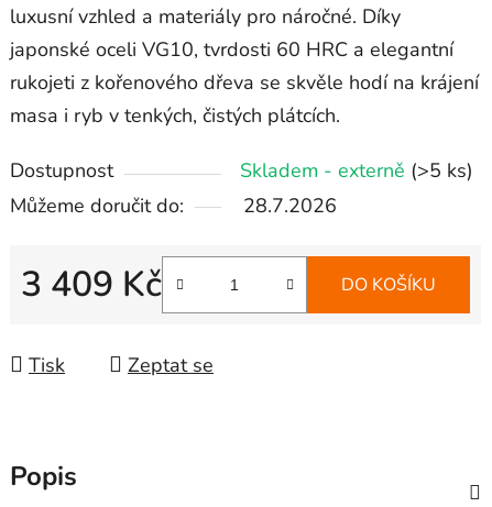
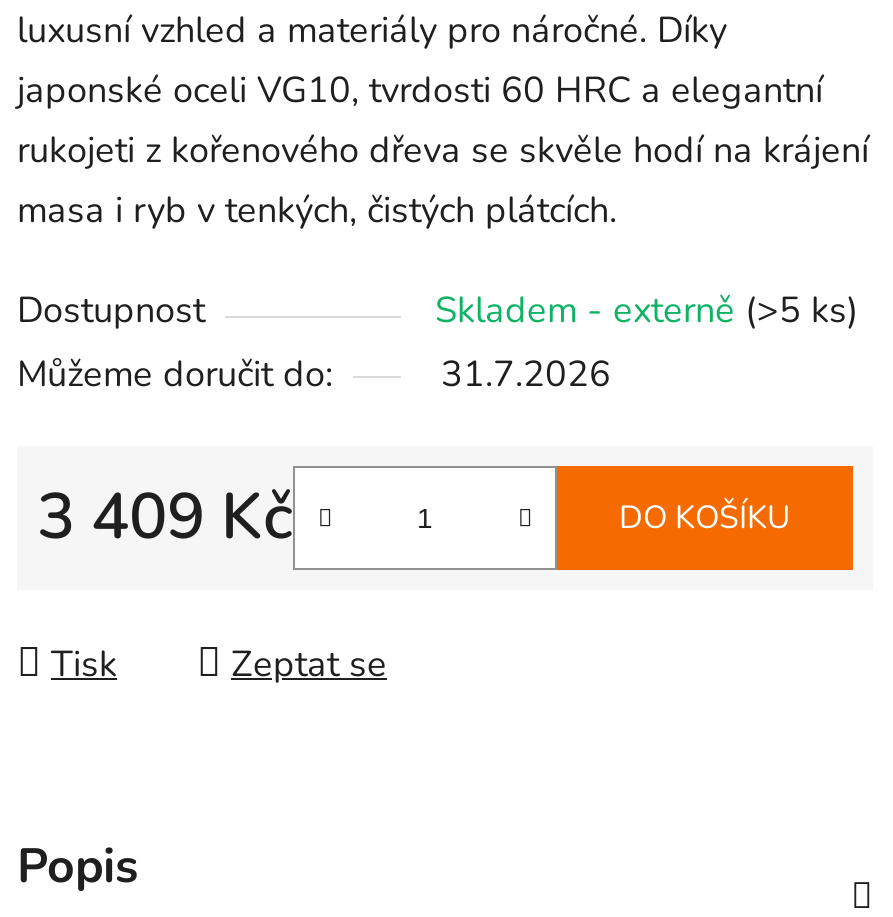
- 28.7.2026
+ 31.7.2026
